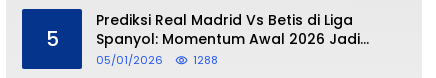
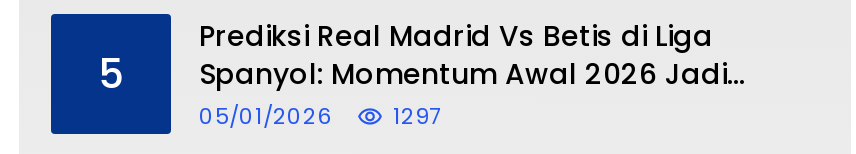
- 1288
+ 1297
